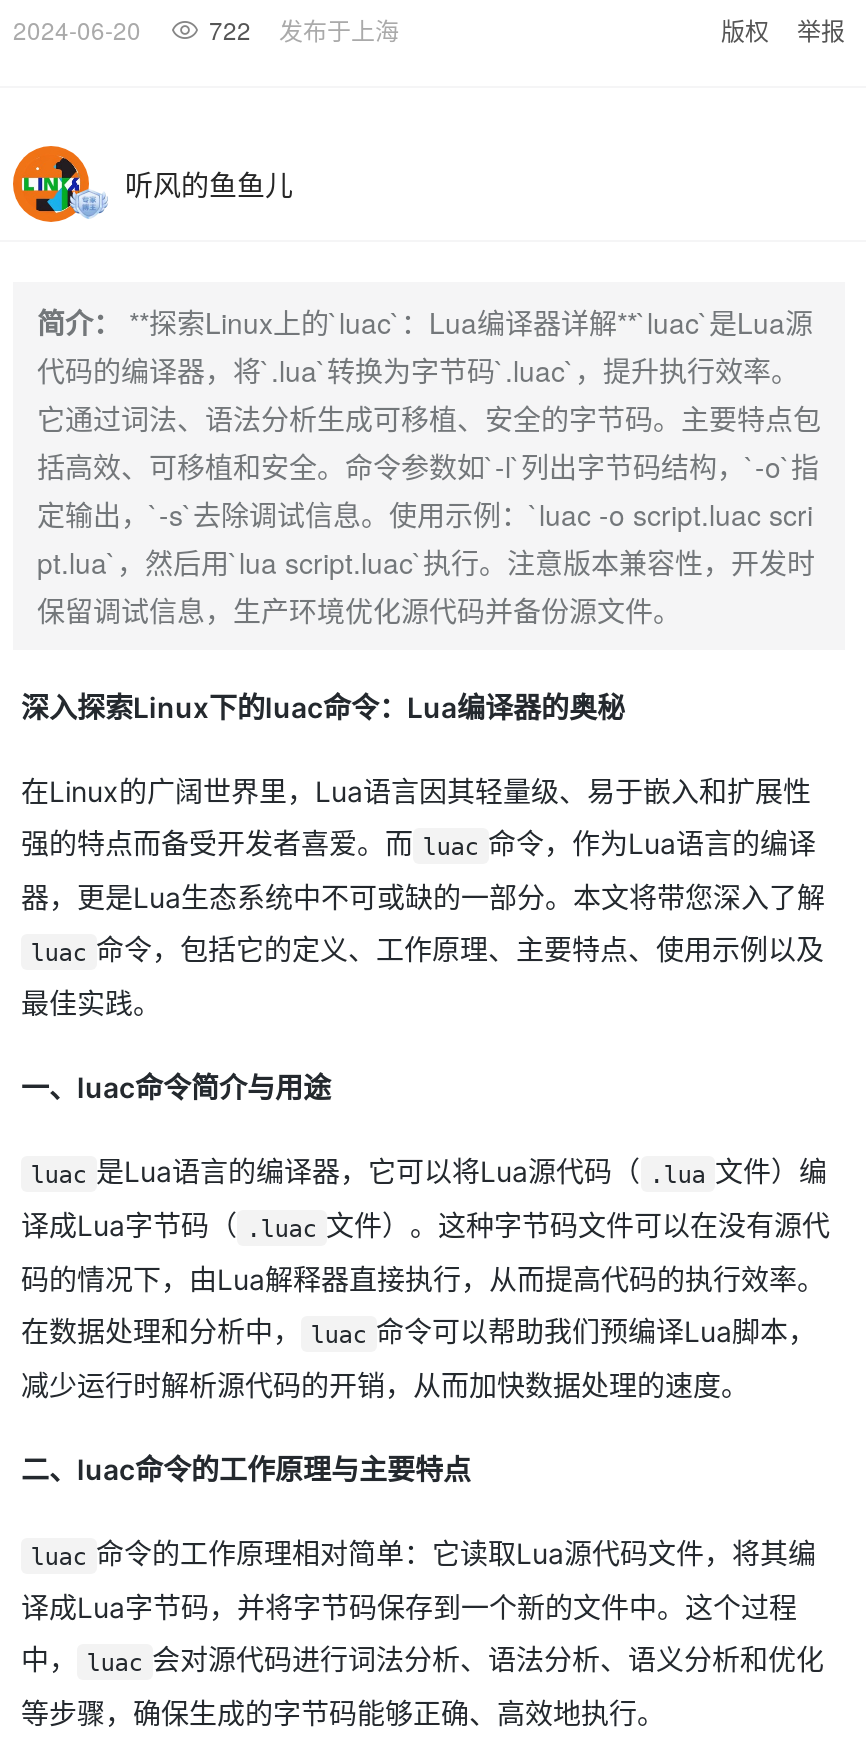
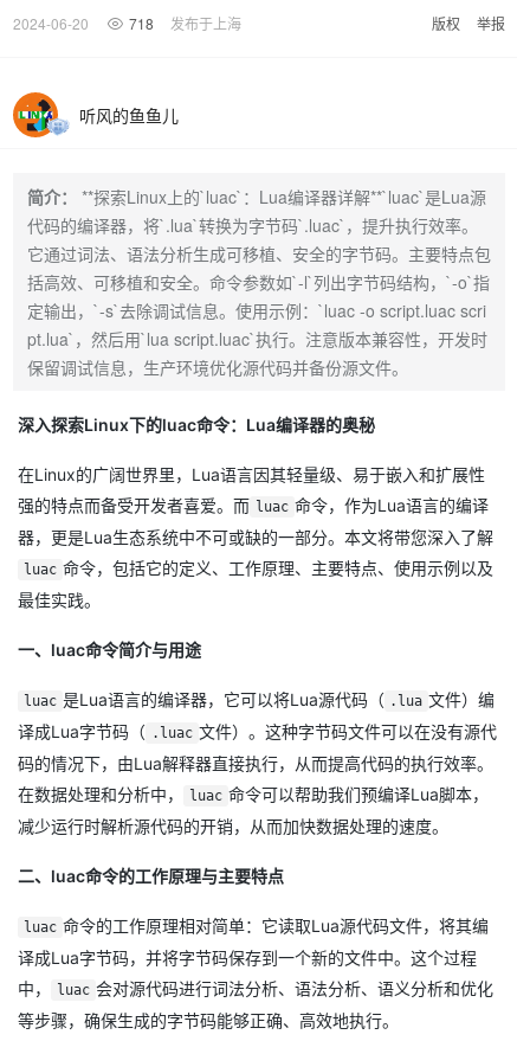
- 2024-06-20 722 发布于上海
+ 2024-06-20 718 发布于上海
